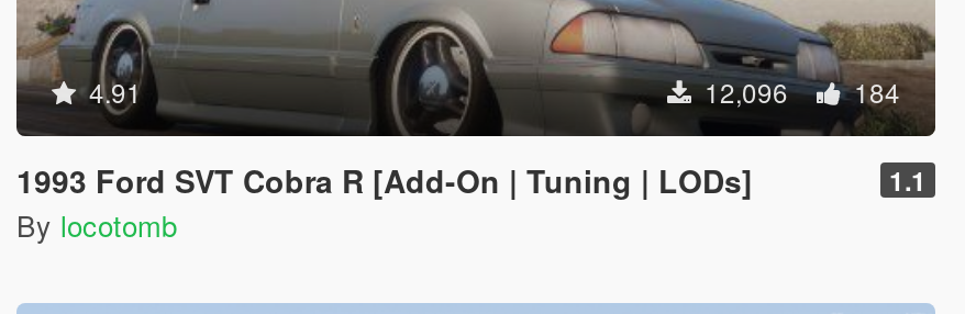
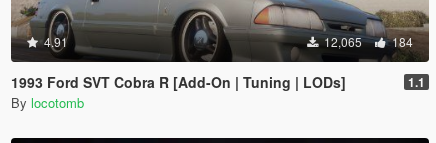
- 12,096 184
+ 12,065 184
